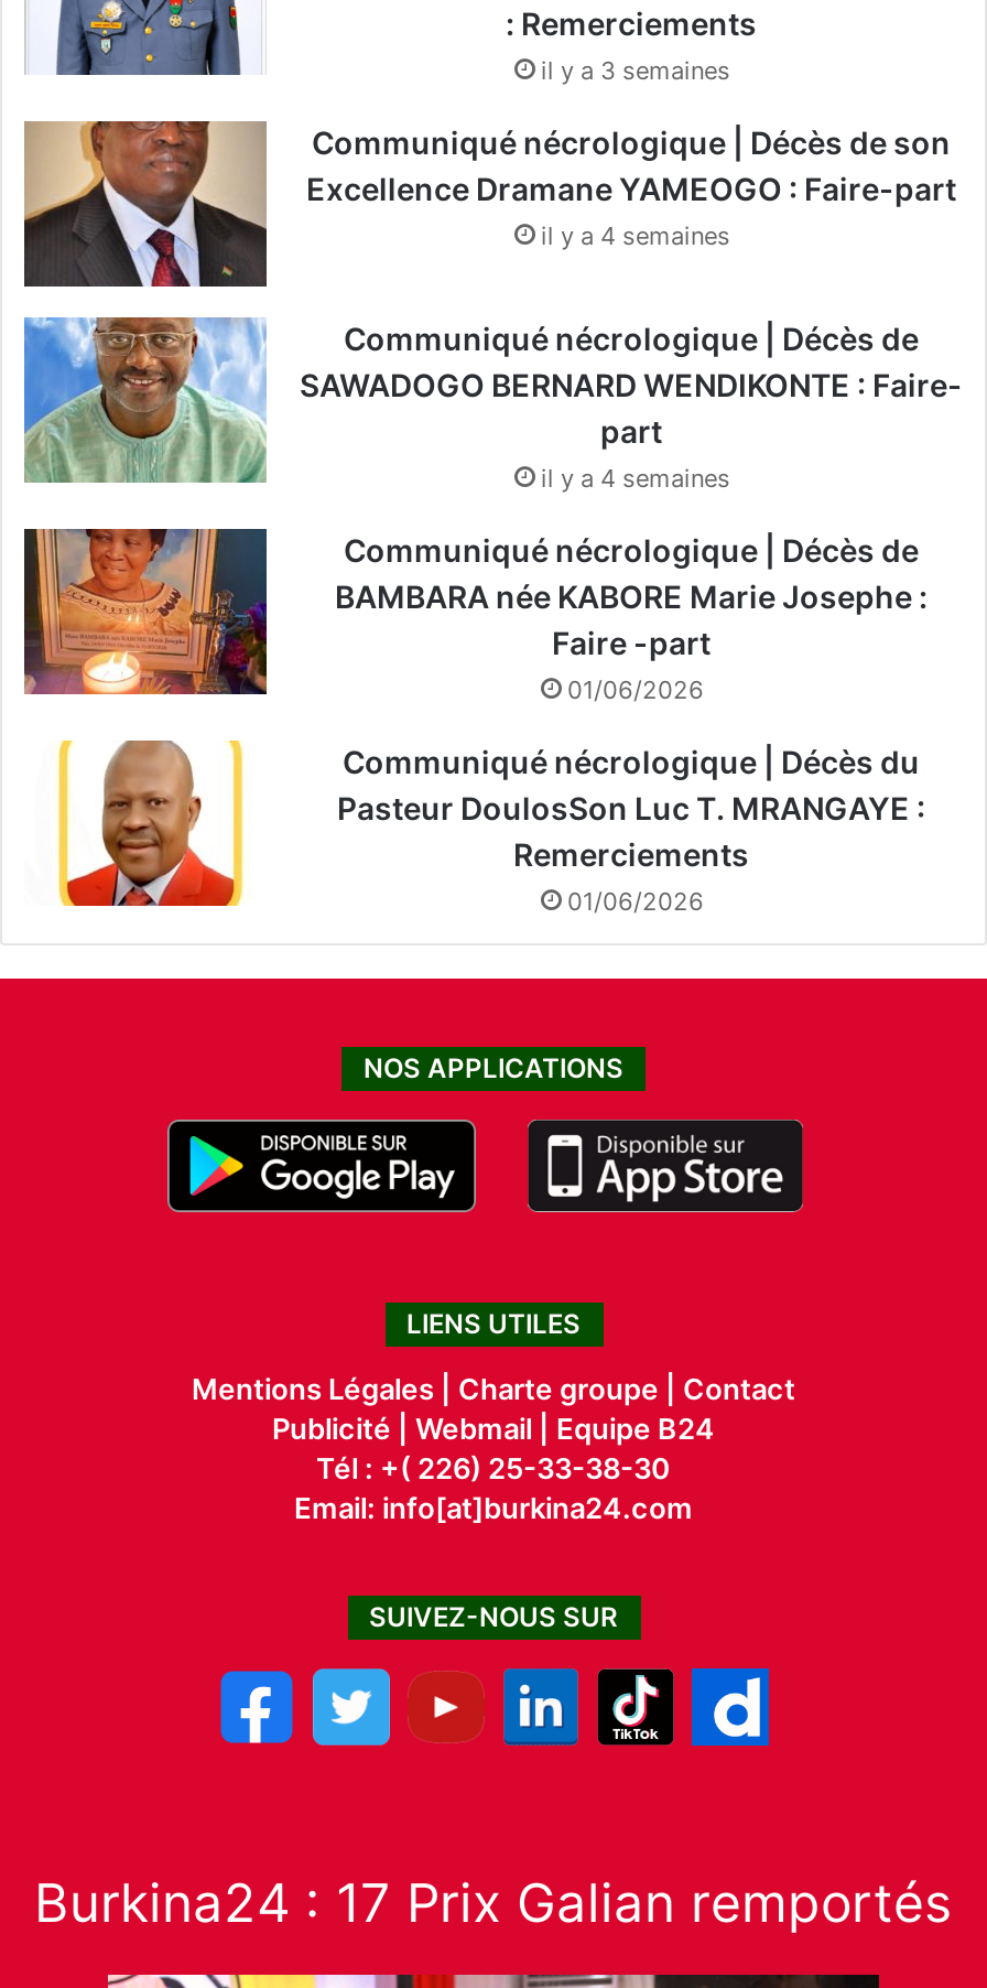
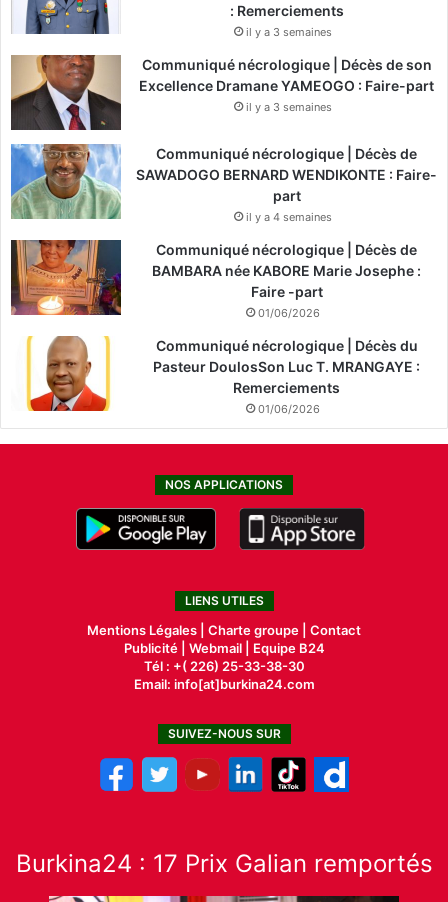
- il y a 4 semaines
+ il y a 3 semaines
